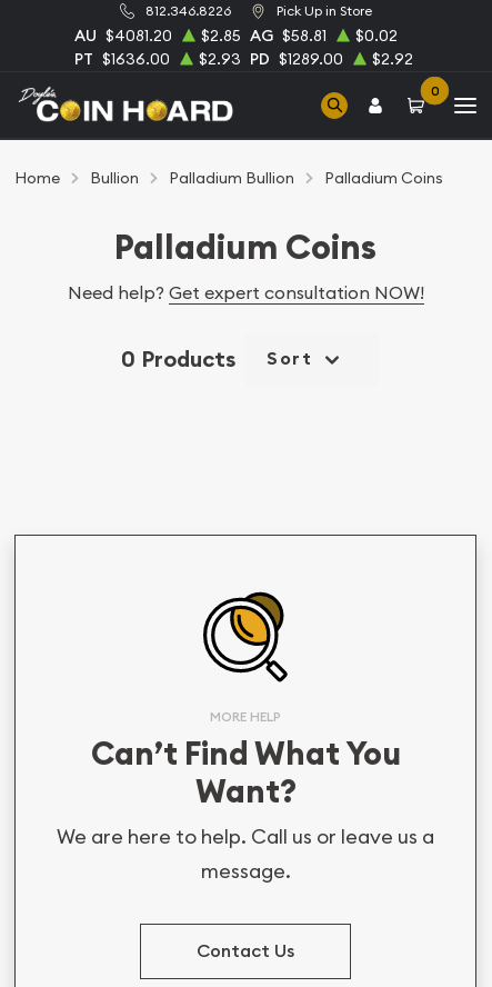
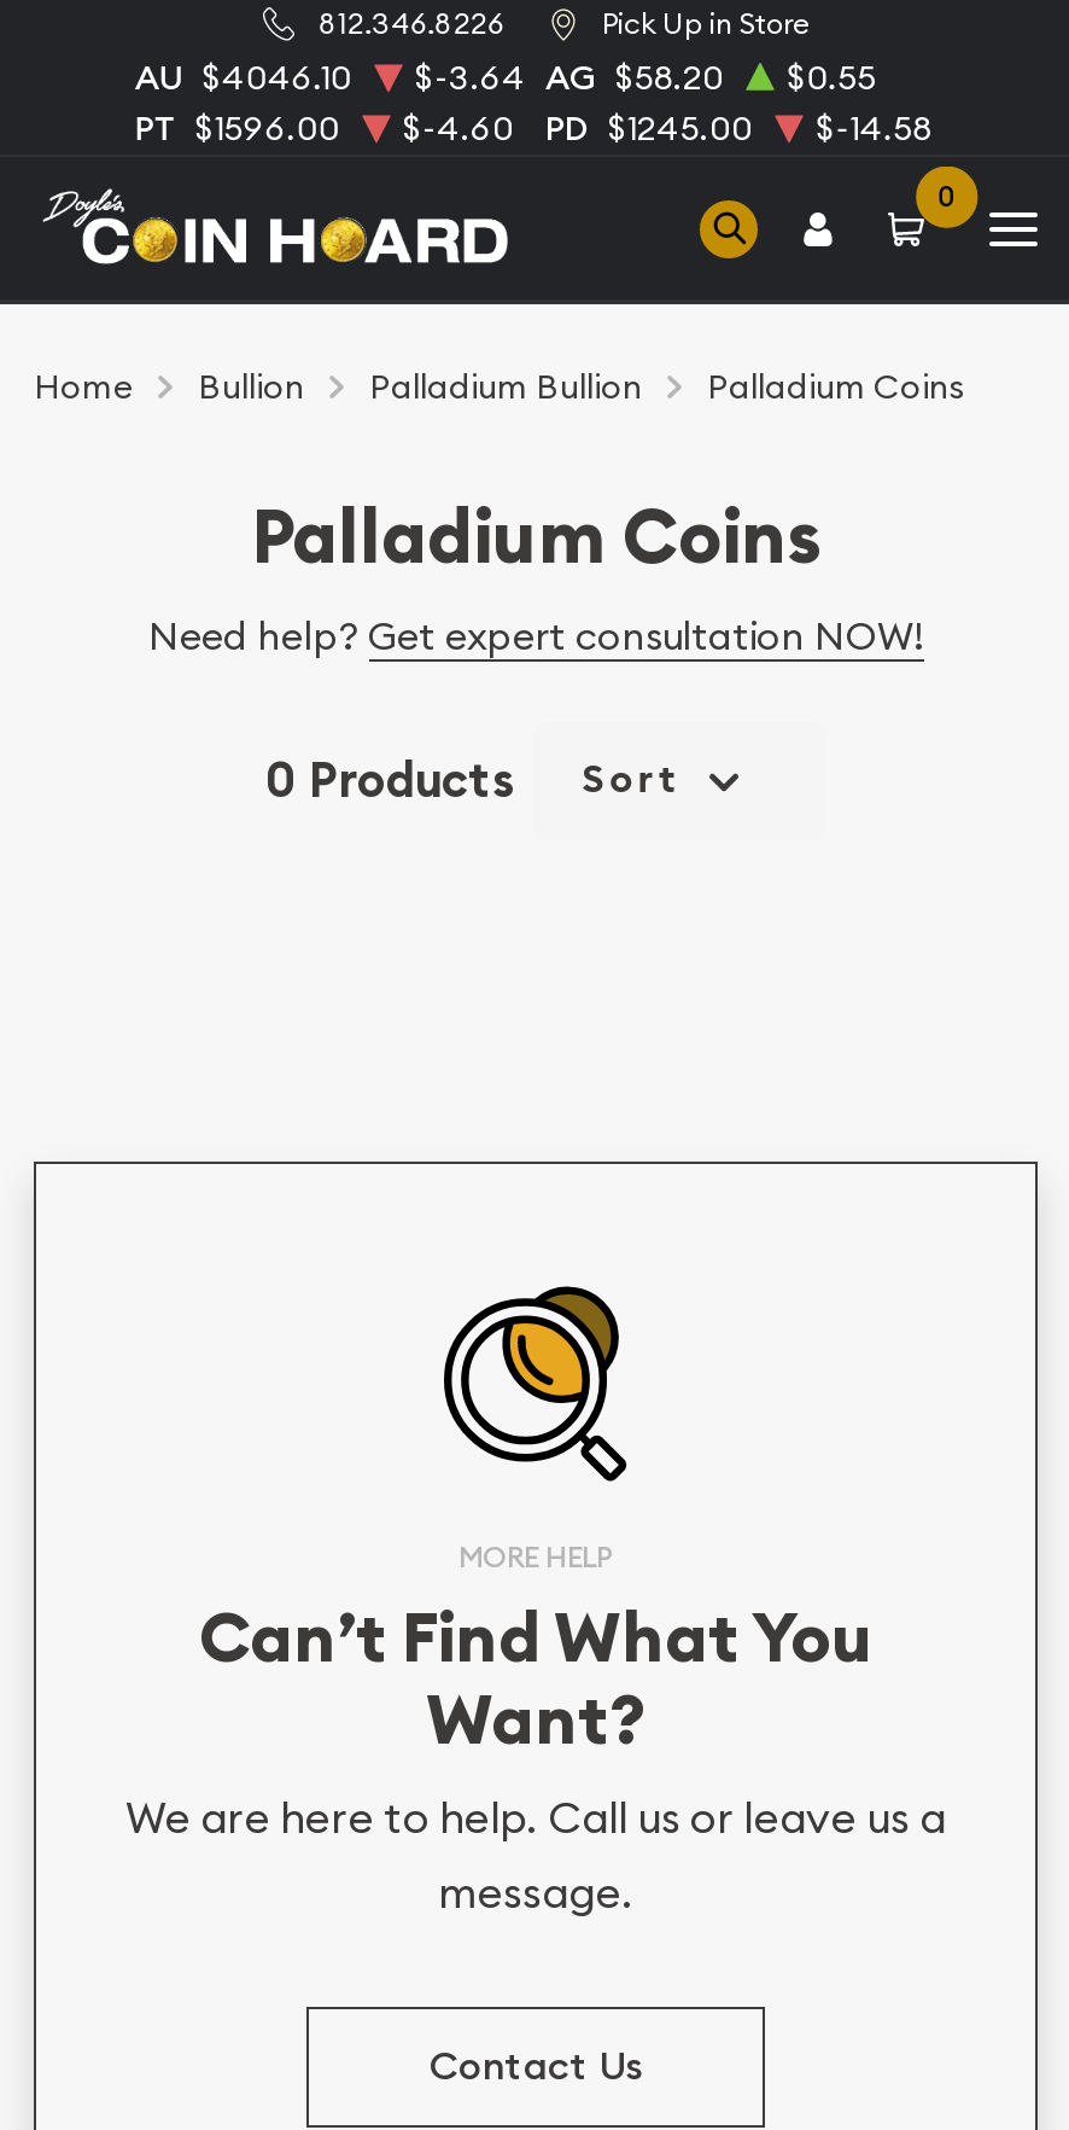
- AU $4081.20
- $2.85 AG $58.81
- $0.02
- PT $1636.00
- $2.93 PD $1289.00
- $2.92
+ AU $4046.10
+ $-3.64 AG $58.20
+ $0.55
+ PT $1596.00
+ $-4.60
+ PD $1245.00
+ $-14.58
